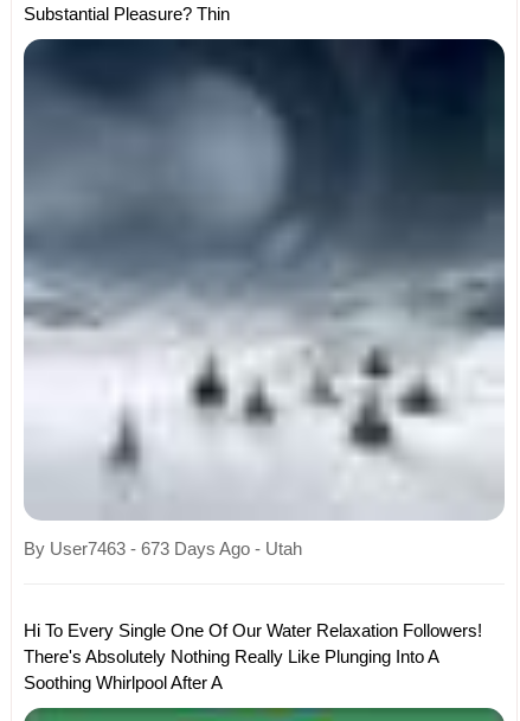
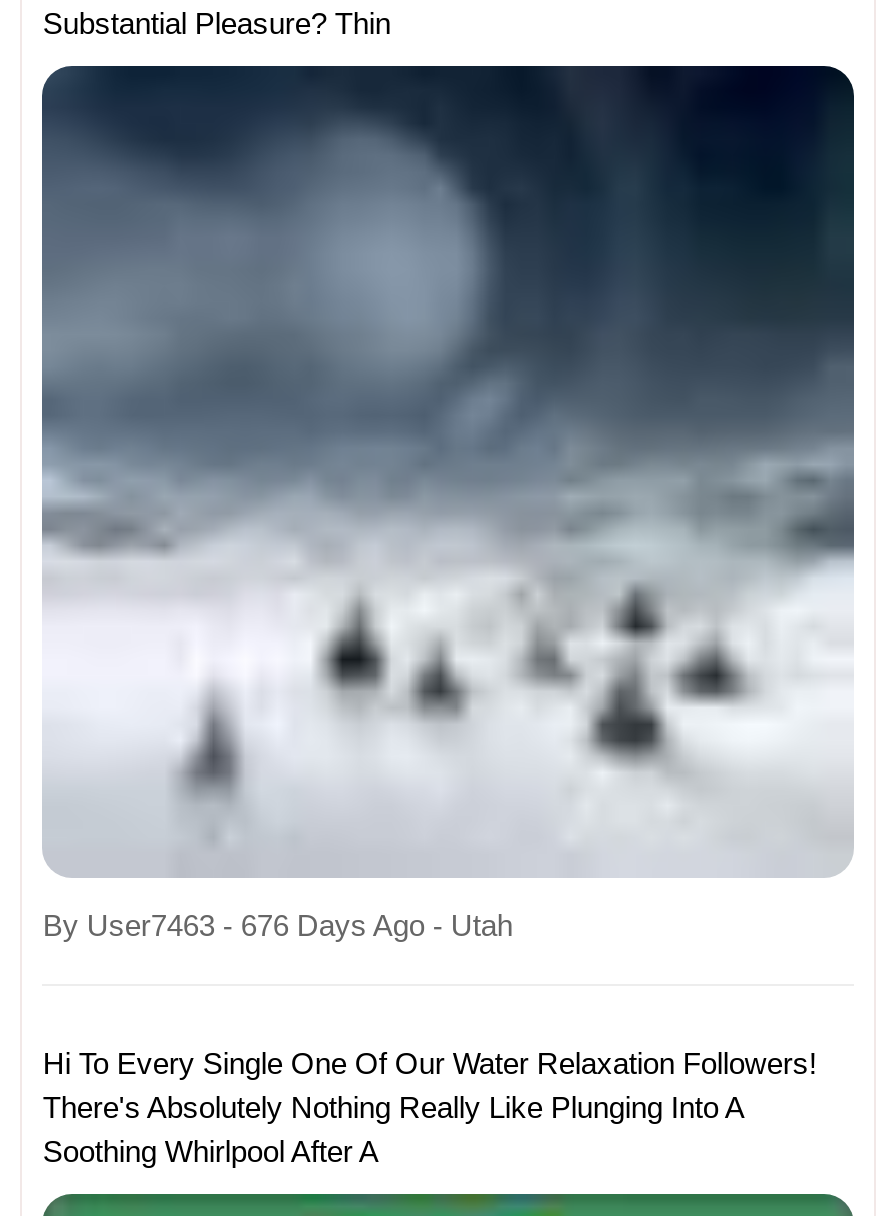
- By User7463 - 673 Days Ago - Utah
+ By User7463 - 676 Days Ago - Utah
